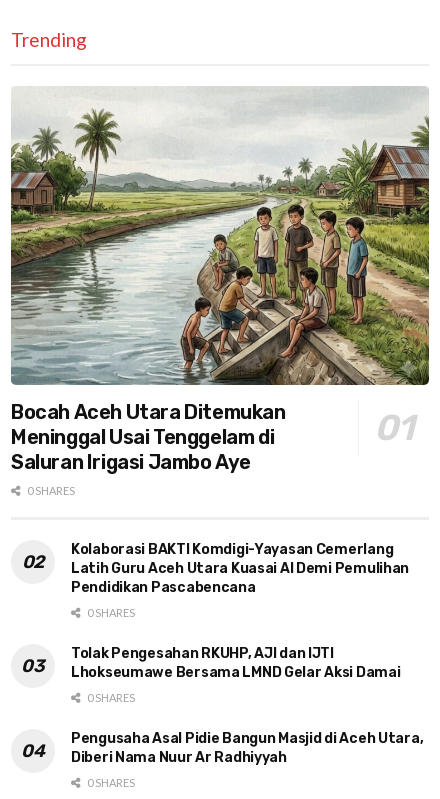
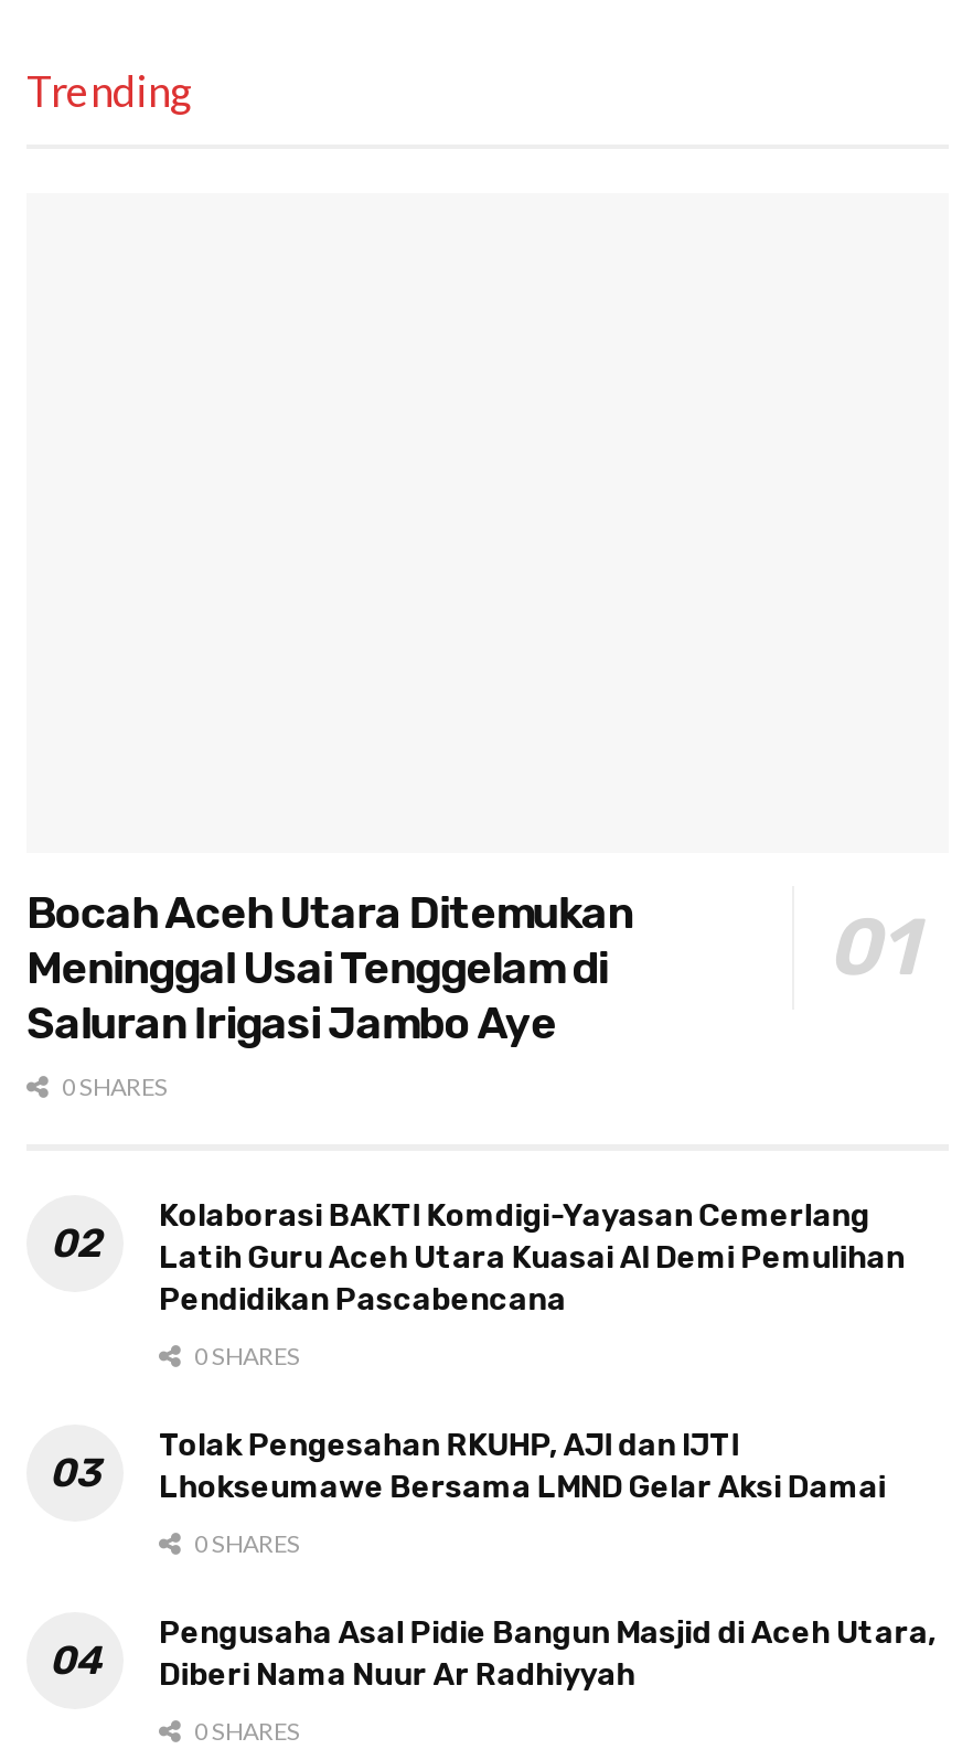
- [image]
